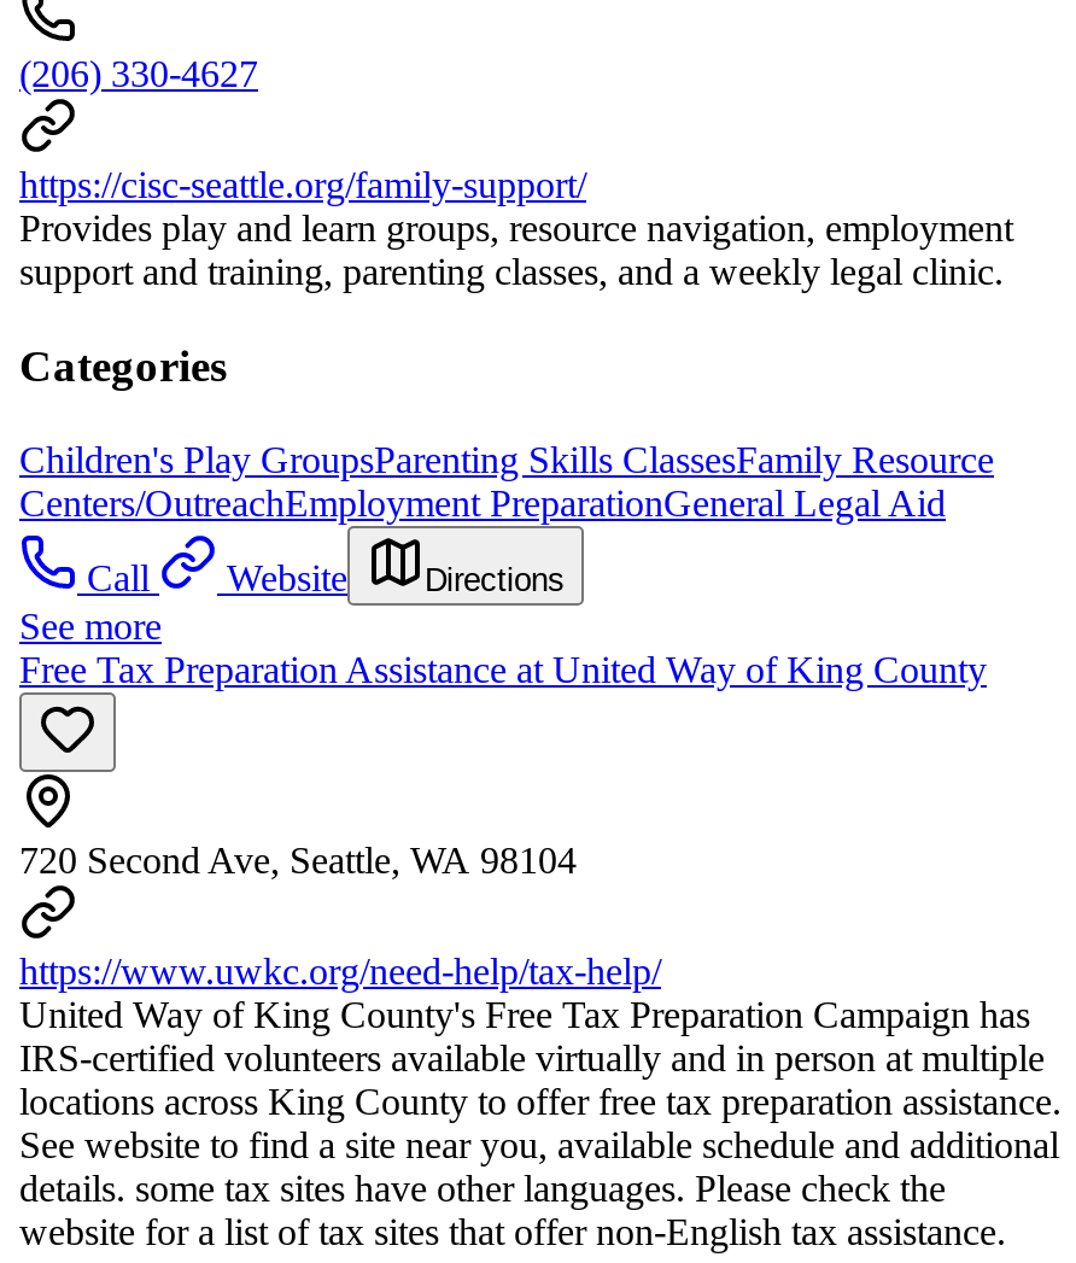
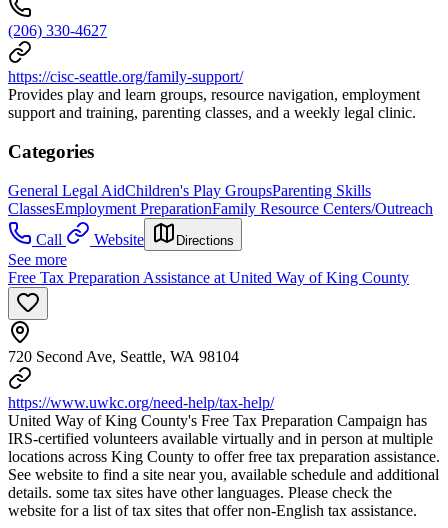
- Children's Play GroupsParenting Skills ClassesFamily Resource
- Centers/OutreachEmployment PreparationGeneral Legal Aid
+ General Legal AidChildren's Play GroupsParenting Skills
+ ClassesEmployment PreparationFamily Resource Centers/Outreach
